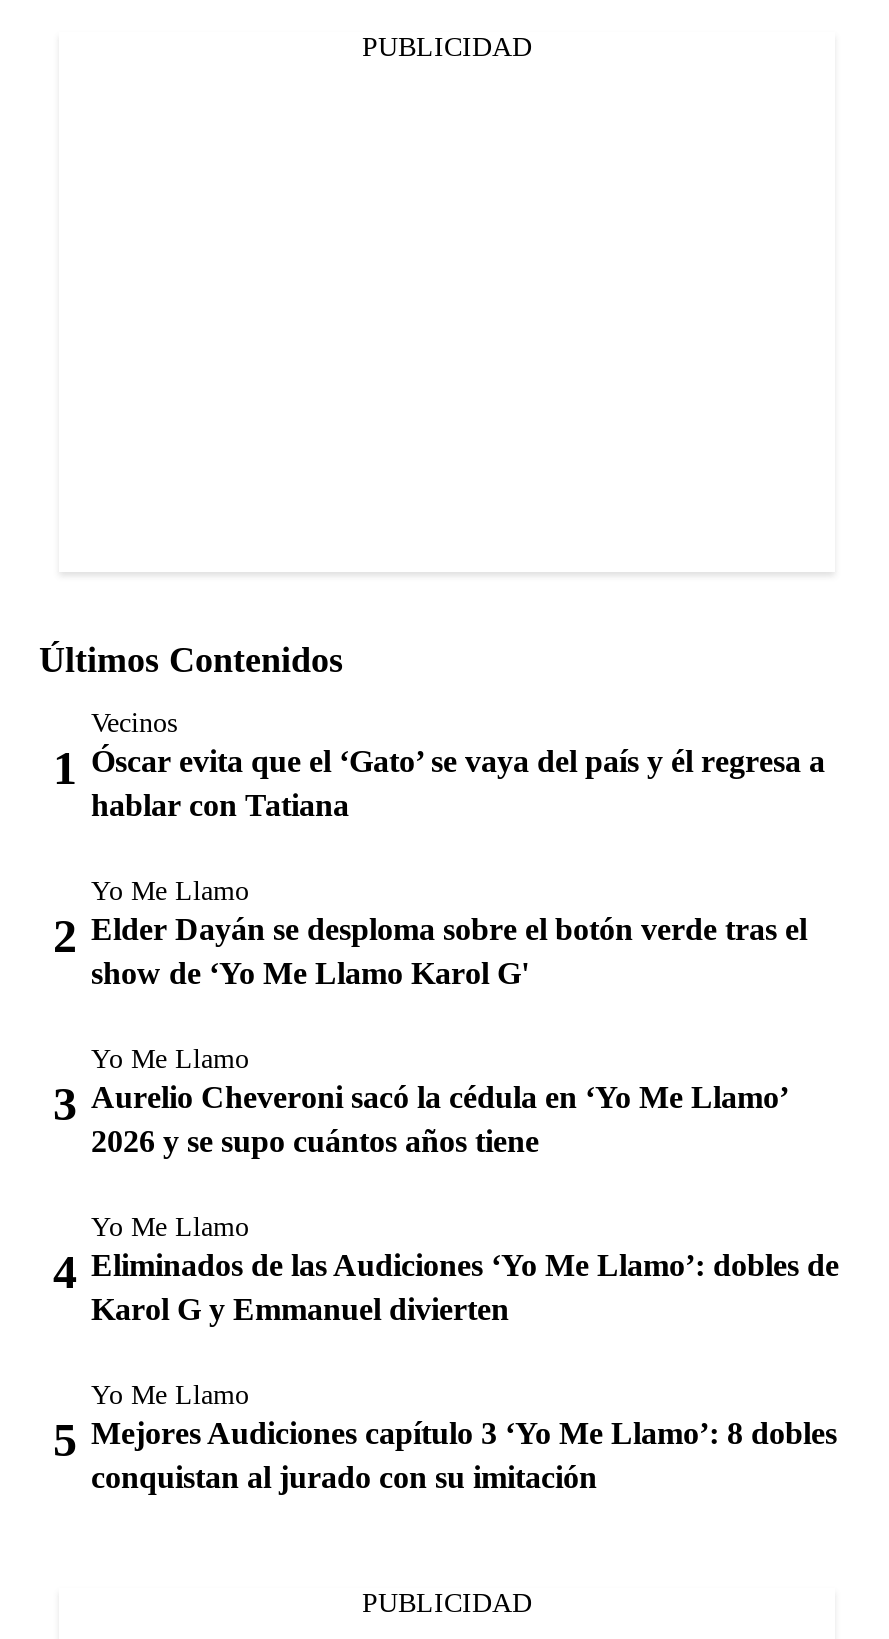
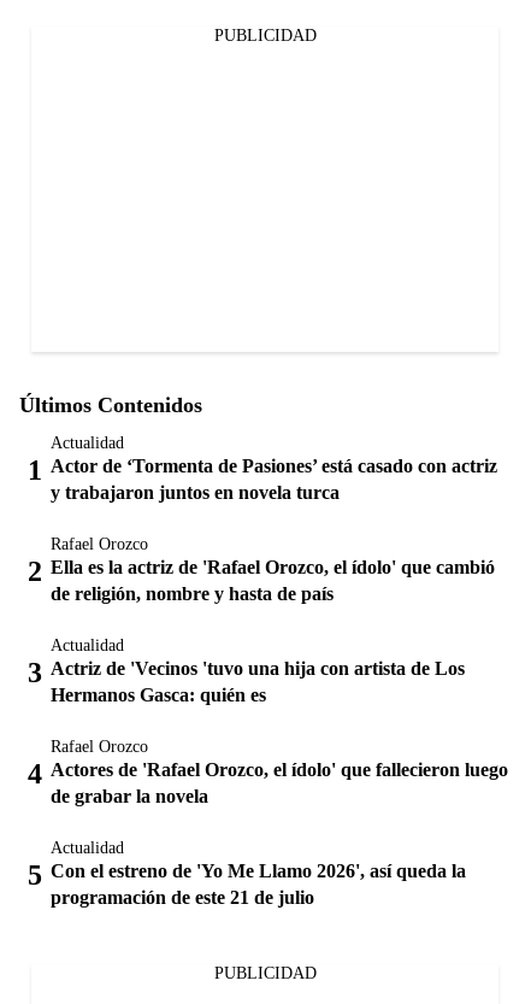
- Vecinos
- Óscar evita que el ‘Gato’ se vaya del país y él regresa a
- hablar con Tatiana
+ Actualidad
+ Actor de ‘Tormenta de Pasiones’ está casado con actriz
+ y trabajaron juntos en novela turca

- Yo Me Llamo
- Elder Dayán se desploma sobre el botón verde tras el
- show de ‘Yo Me Llamo Karol G'
+ Rafael Orozco
+ Ella es la actriz de 'Rafael Orozco, el ídolo' que cambió
+ de religión, nombre y hasta de país

- Yo Me Llamo
- Aurelio Cheveroni sacó la cédula en ‘Yo Me Llamo’
- 2026 y se supo cuántos años tiene
+ Actualidad
+ Actriz de 'Vecinos 'tuvo una hija con artista de Los
+ Hermanos Gasca: quién es

- Yo Me Llamo
- Eliminados de las Audiciones ‘Yo Me Llamo’: dobles de
- Karol G y Emmanuel divierten
+ Rafael Orozco
+ Actores de 'Rafael Orozco, el ídolo' que fallecieron luego
+ de grabar la novela

- Yo Me Llamo
- Mejores Audiciones capítulo 3 ‘Yo Me Llamo’: 8 dobles
- conquistan al jurado con su imitación
+ Actualidad
+ Con el estreno de 'Yo Me Llamo 2026', así queda la
+ programación de este 21 de julio
